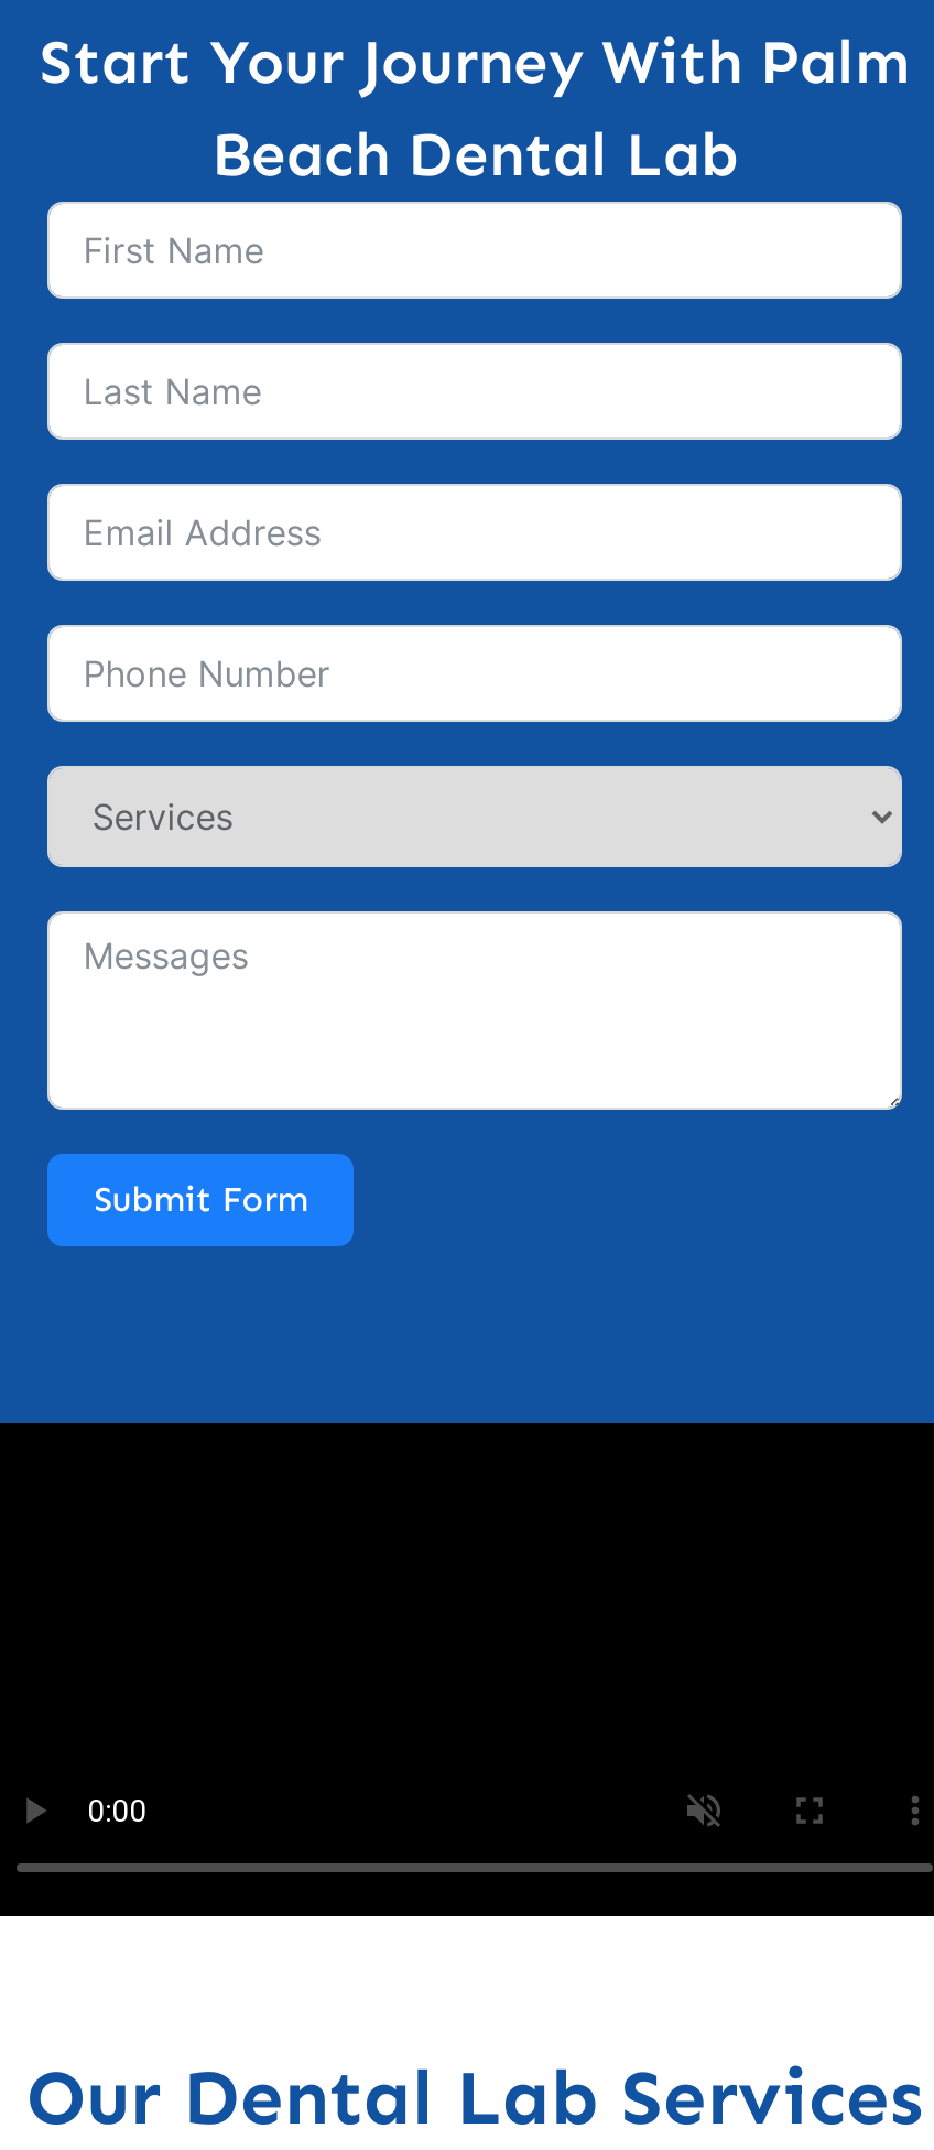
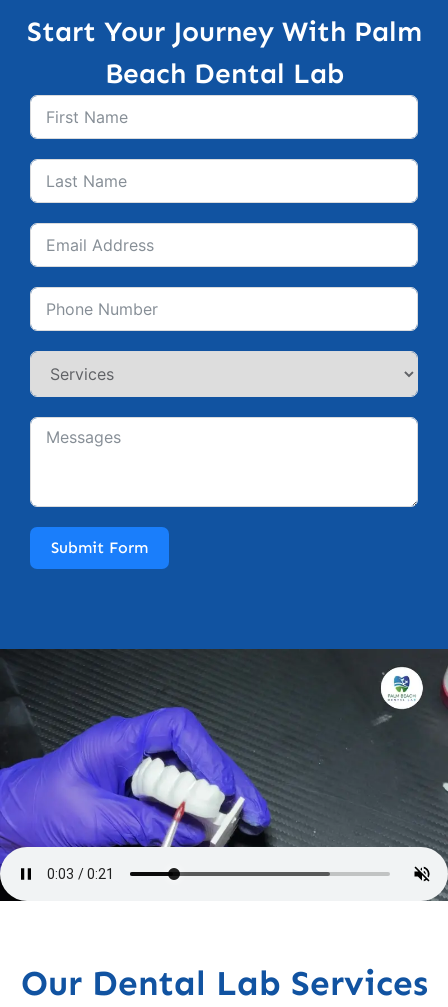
+ [image]
